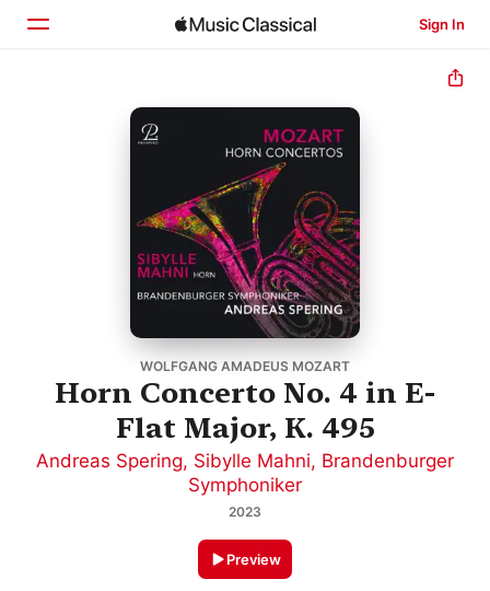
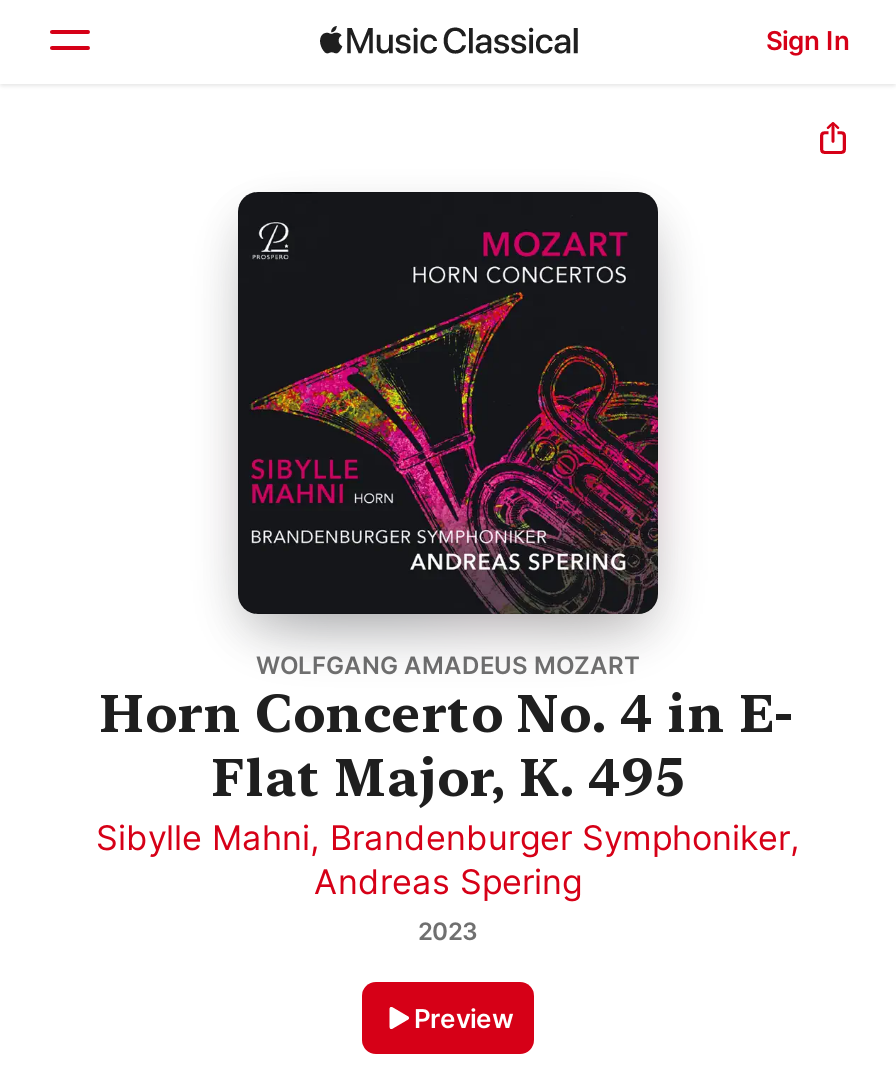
- Andreas Spering, Sibylle Mahni, Brandenburger
- Symphoniker
+ Sibylle Mahni, Brandenburger Symphoniker,
+ Andreas Spering
